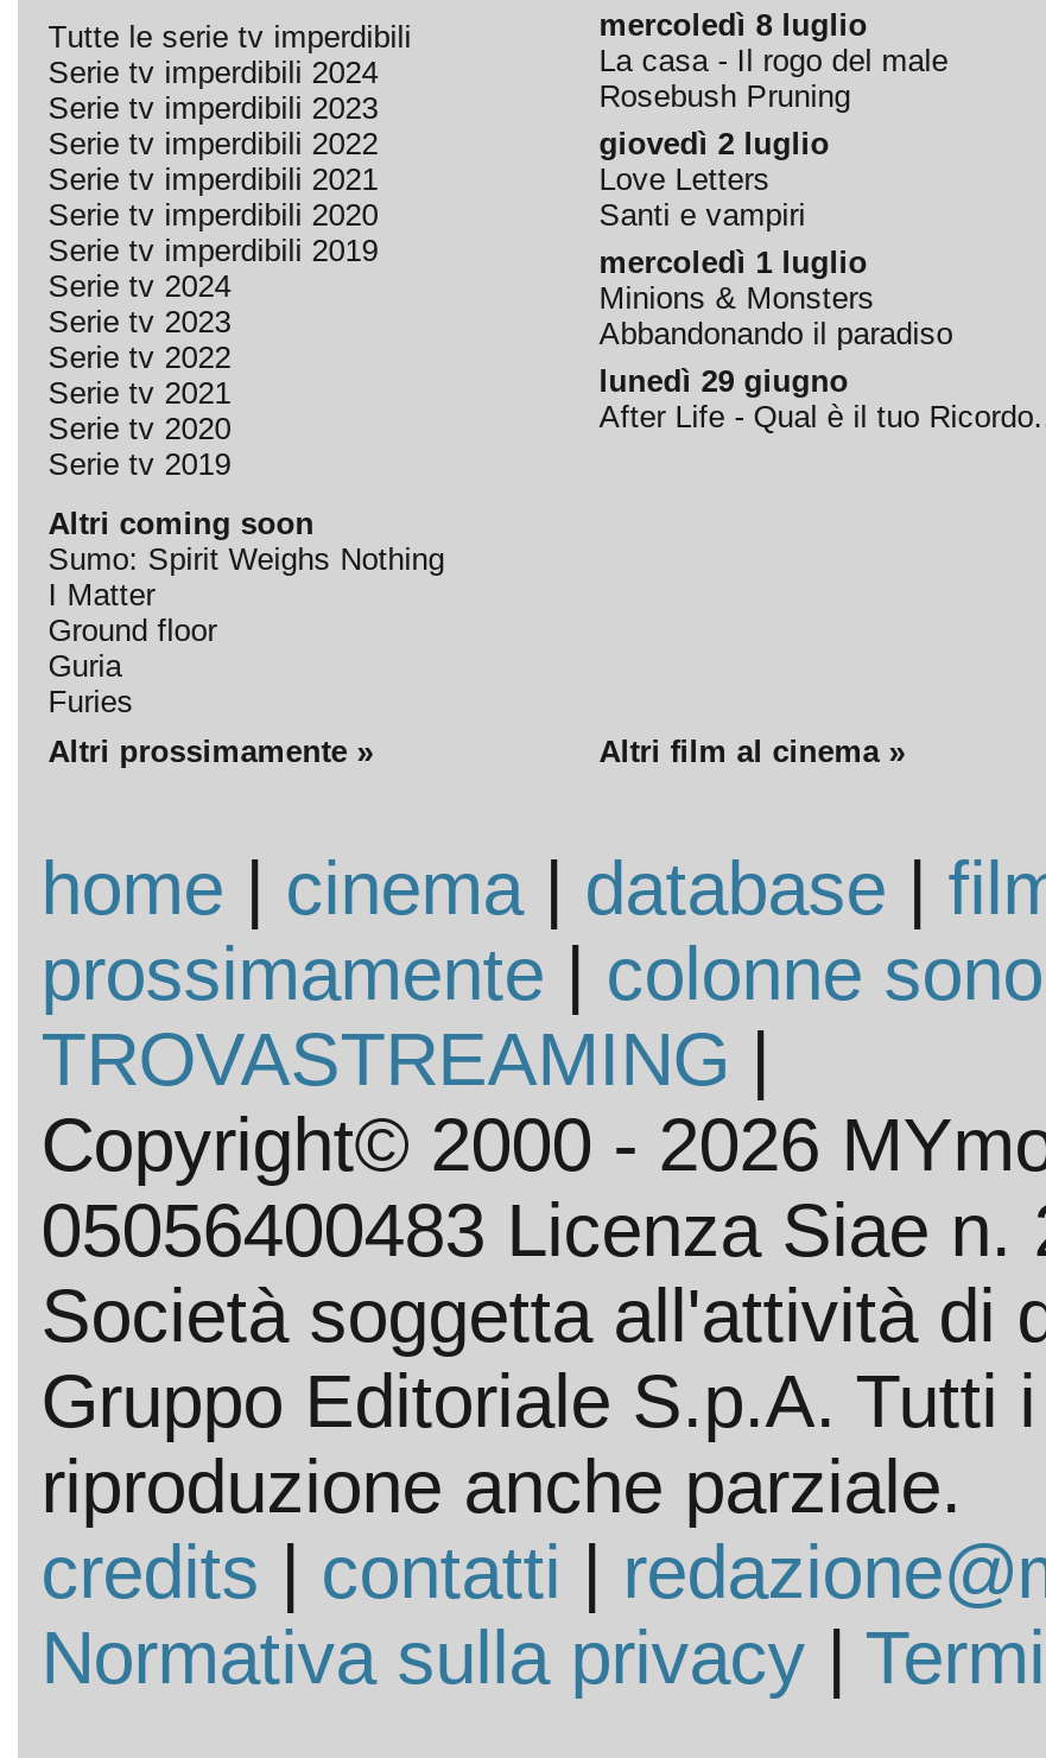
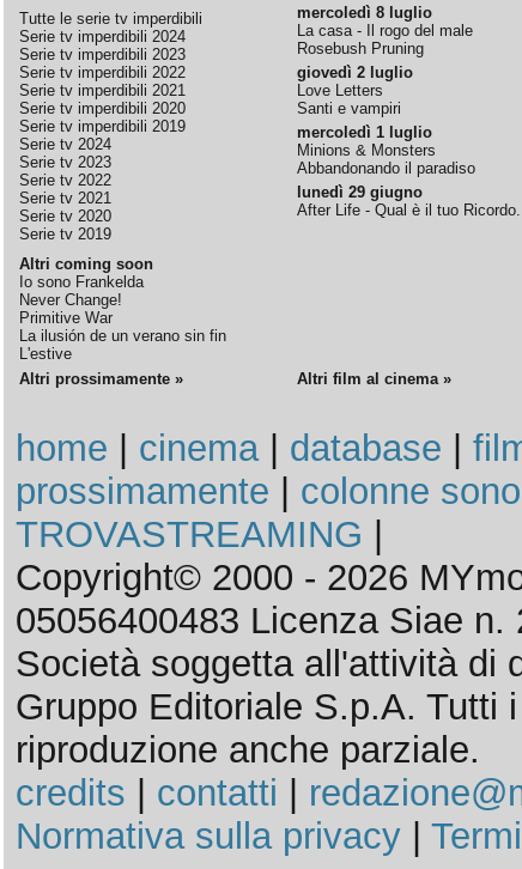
- Sumo: Spirit Weighs Nothing
- I Matter
- Ground floor
- Guria
- Furies
+ Io sono Frankelda
+ Never Change!
+ Primitive War
+ La ilusión de un verano sin fin
+ L'estive
